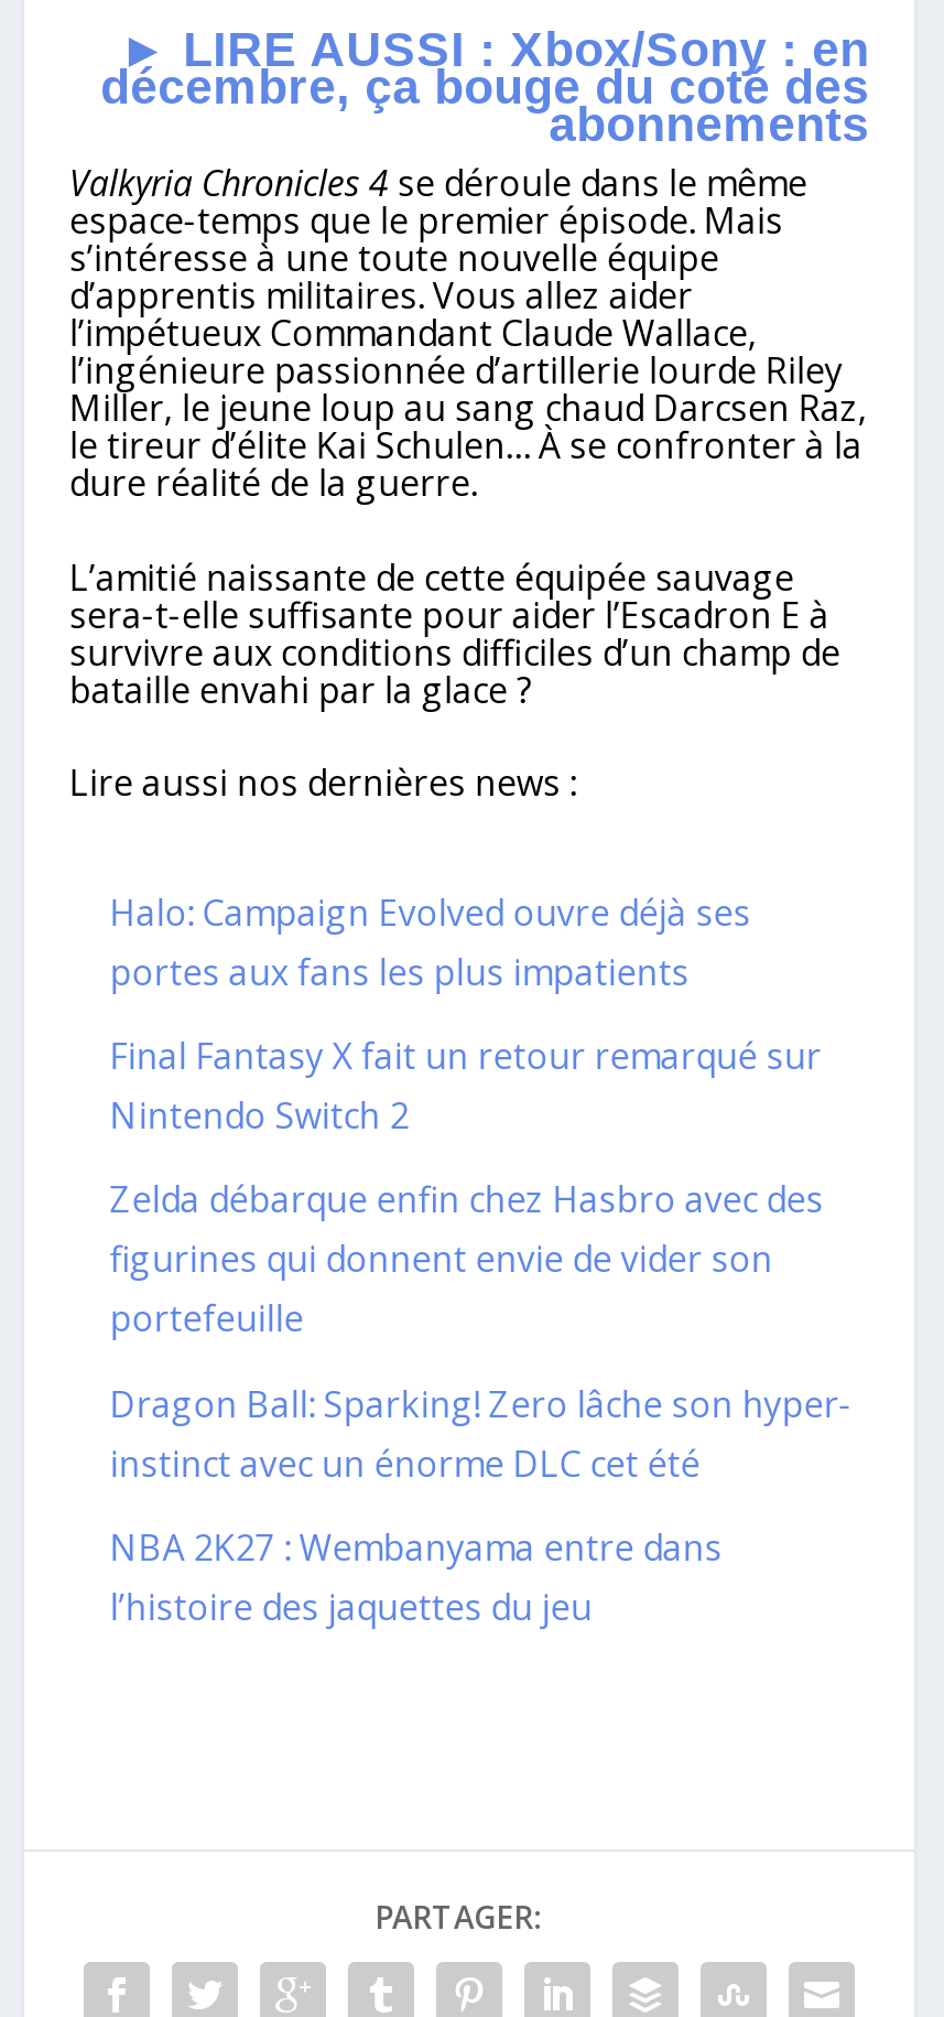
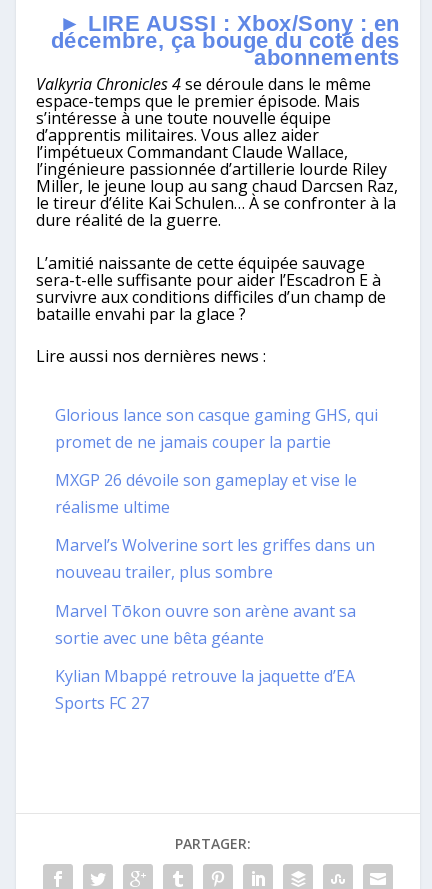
- Halo: Campaign Evolved ouvre déjà ses
- portes aux fans les plus impatients
+ Glorious lance son casque gaming GHS, qui
+ promet de ne jamais couper la partie

- Final Fantasy X fait un retour remarqué sur
- Nintendo Switch 2
+ MXGP 26 dévoile son gameplay et vise le
+ réalisme ultime

- Zelda débarque enfin chez Hasbro avec des
- figurines qui donnent envie de vider son
- portefeuille
+ Marvel’s Wolverine sort les griffes dans un
+ nouveau trailer, plus sombre

- Dragon Ball: Sparking! Zero lâche son hyper-
- instinct avec un énorme DLC cet été
+ Marvel Tōkon ouvre son arène avant sa
+ sortie avec une bêta géante

- NBA 2K27 : Wembanyama entre dans
- l’histoire des jaquettes du jeu
+ Kylian Mbappé retrouve la jaquette d’EA
+ Sports FC 27
